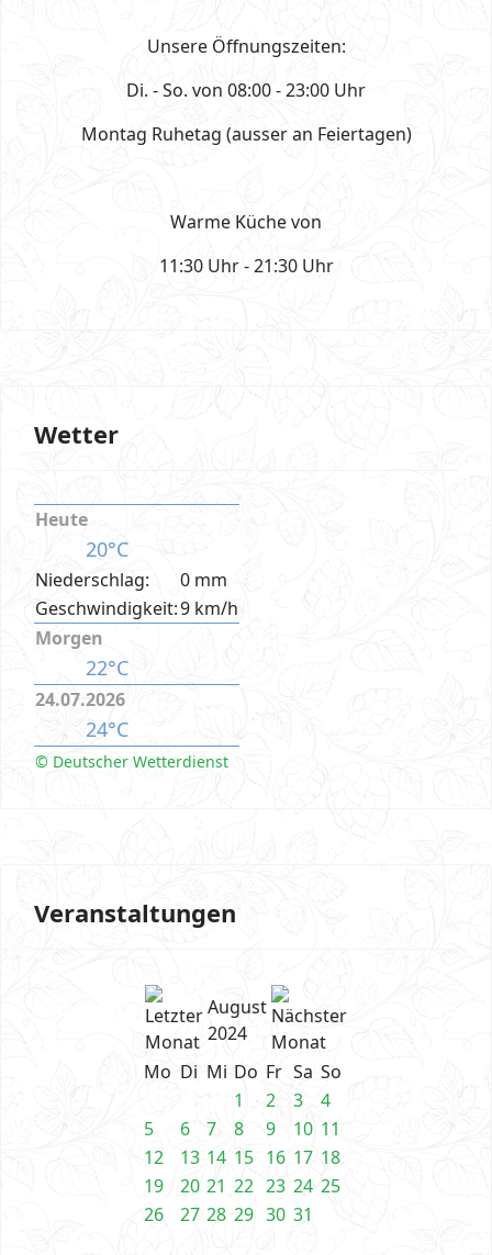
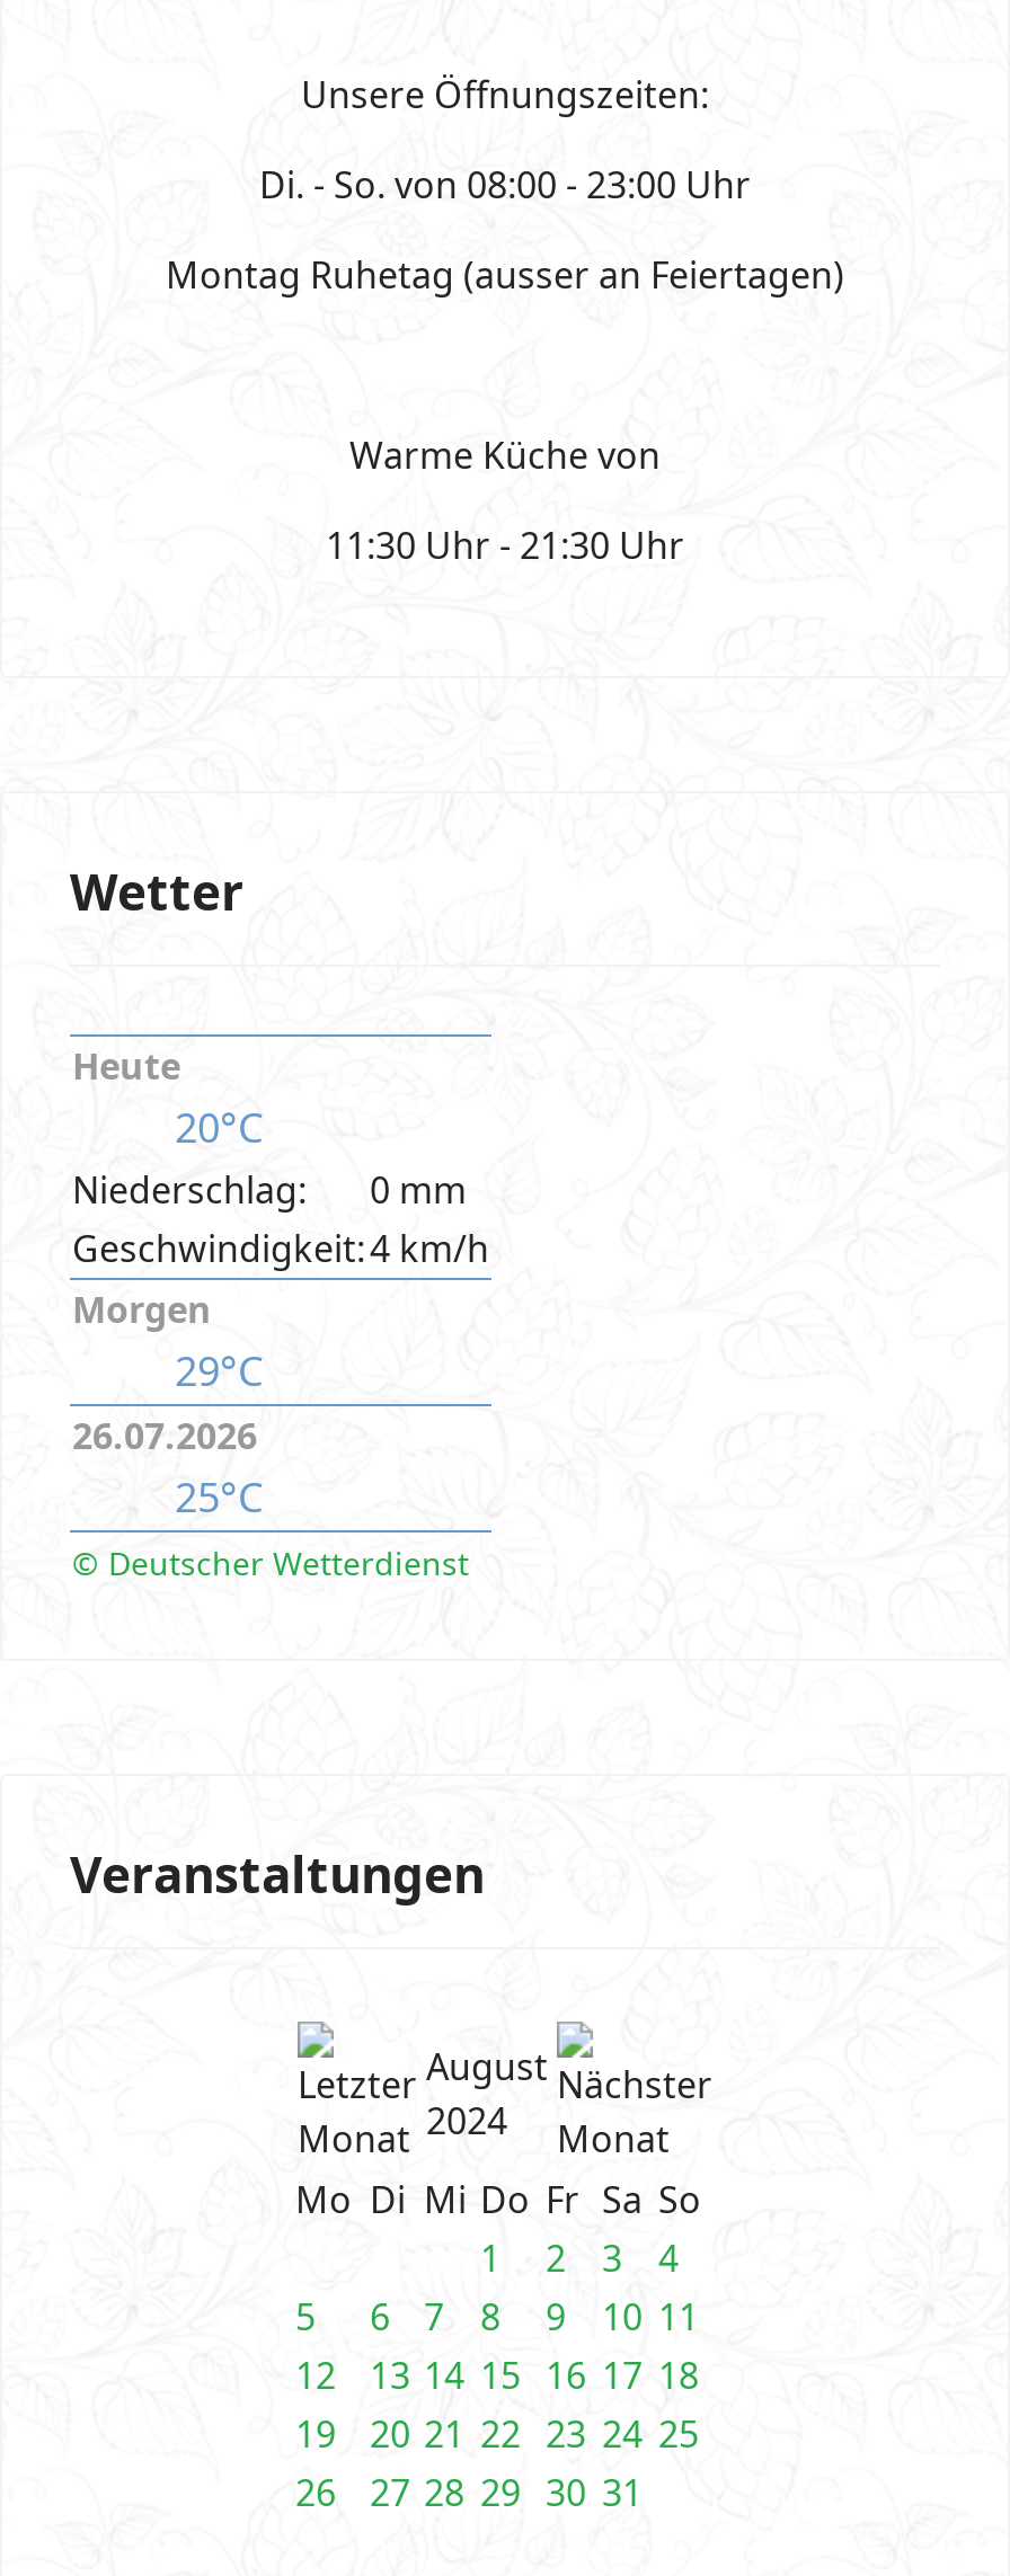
- Geschwindigkeit: 9 km/h
+ Geschwindigkeit: 4 km/h

- 22°C
- 24.07.2026
- 24°C
+ 29°C
+ 26.07.2026
+ 25°C
